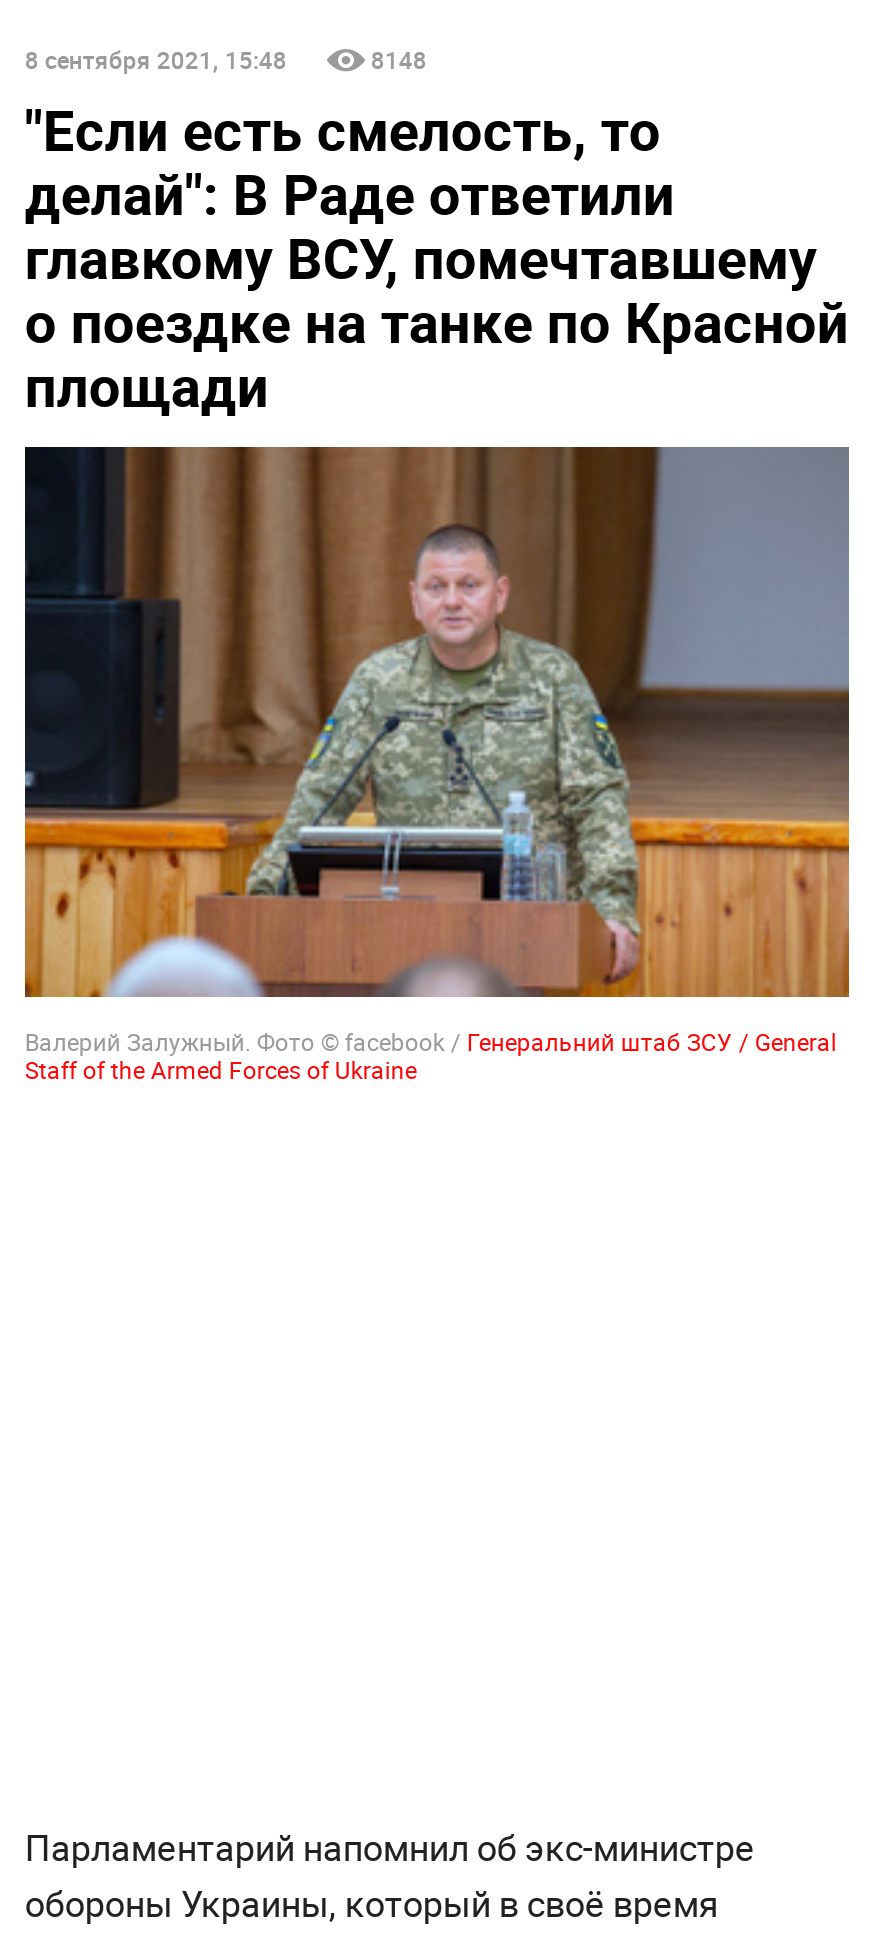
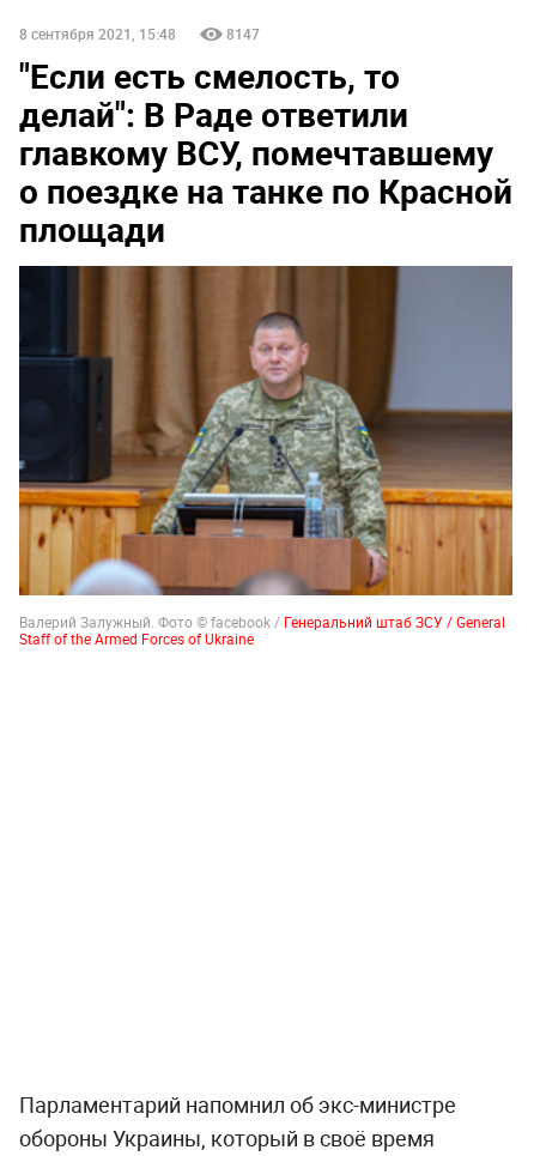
- 8148
+ 8147
